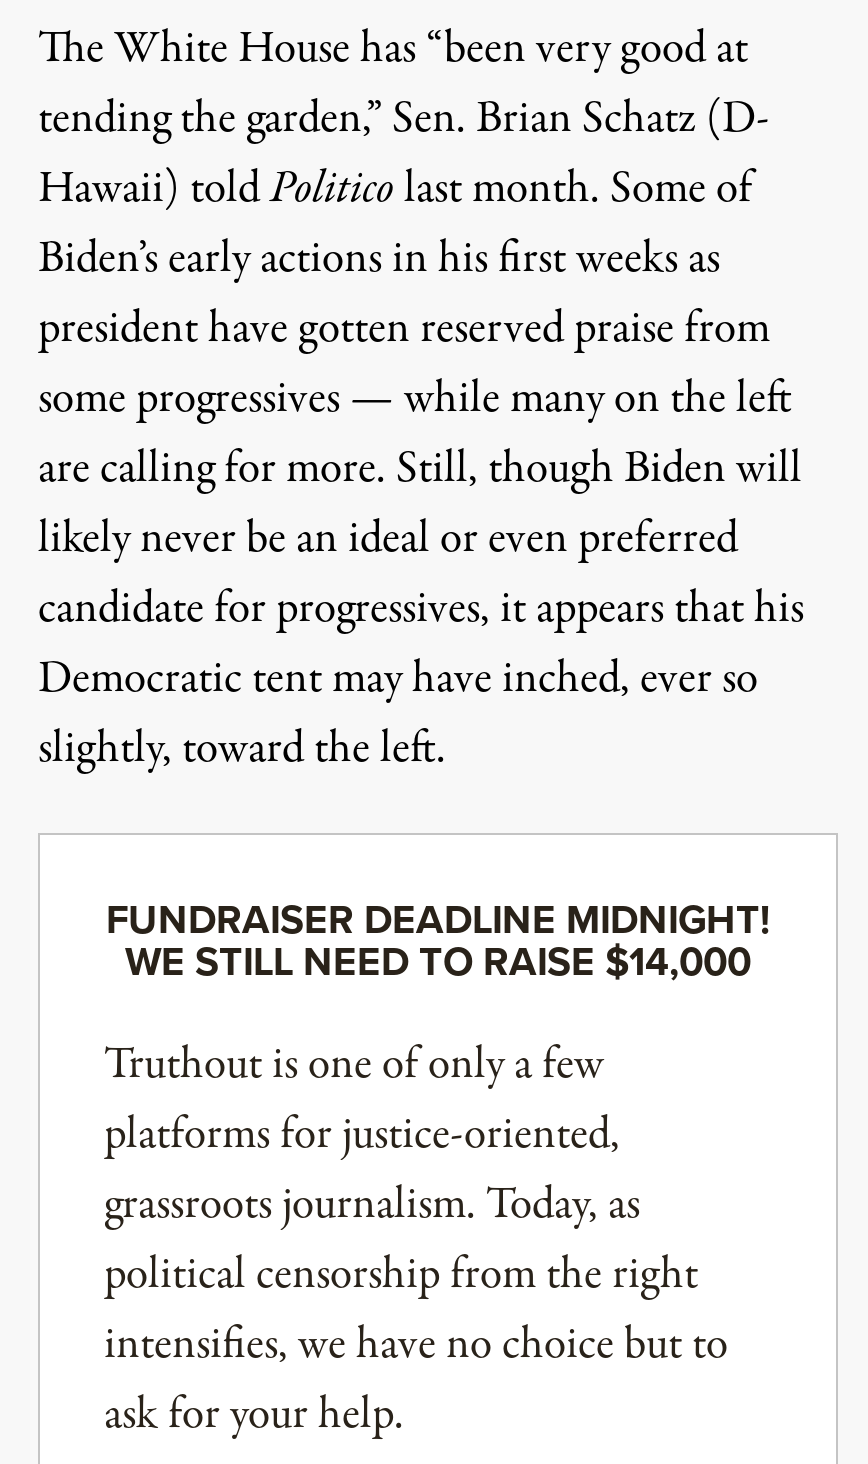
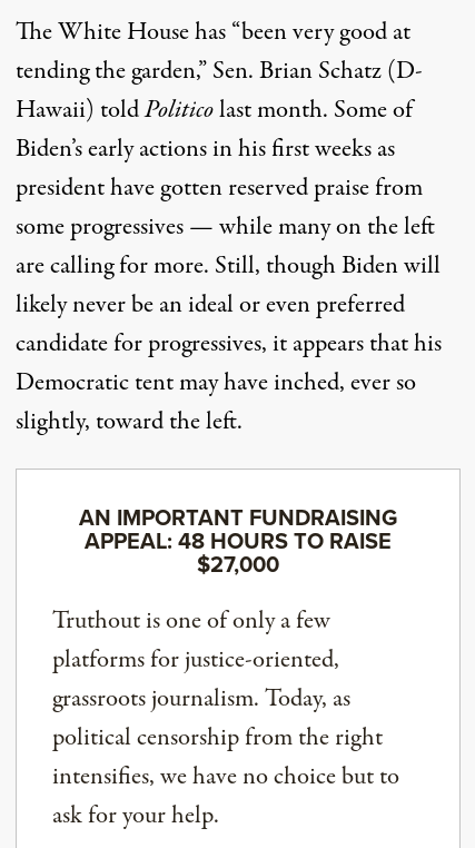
- FUNDRAISER DEADLINE MIDNIGHT!
- WE STILL NEED TO RAISE $14,000
+ AN IMPORTANT FUNDRAISING
+ APPEAL: 48 HOURS TO RAISE
+ $27,000
